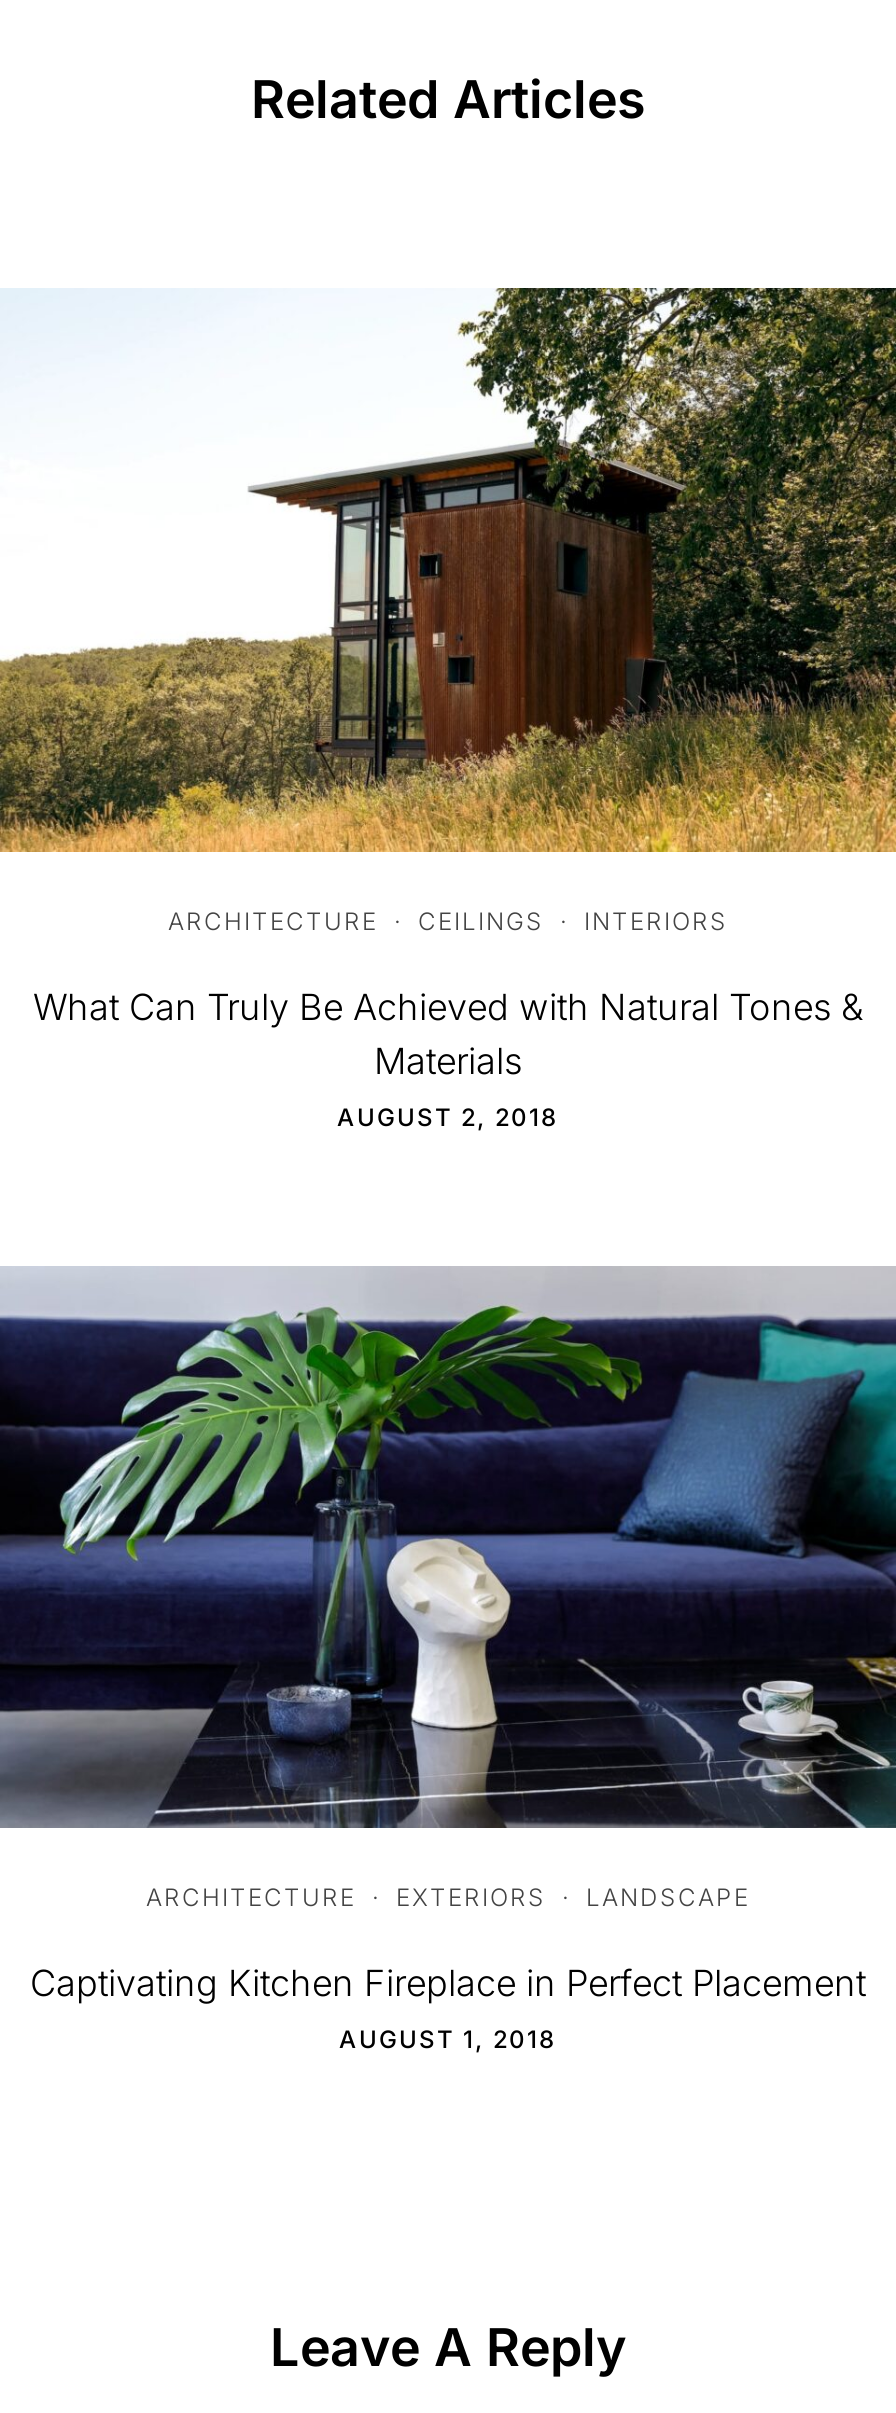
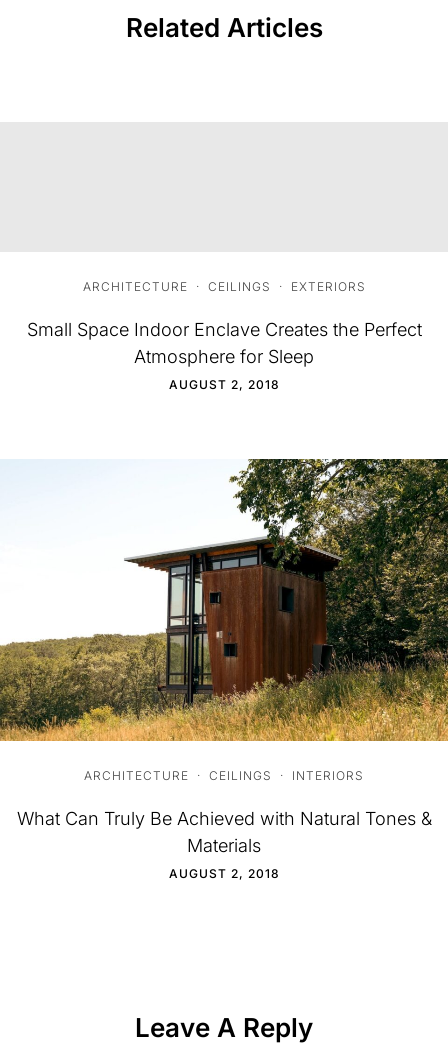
+ ARCHITECTURE · CEILINGS · EXTERIORS
+ Small Space Indoor Enclave Creates the Perfect
+ Atmosphere for Sleep
+ AUGUST 2, 2018

moved down: [image] | ARCHITECTURE · CEILINGS · INTERIORS | What Can Truly Be Achieved with Natural Tones & | Materials | AUGUST 2, 2018

- [image]
- ARCHITECTURE · EXTERIORS · LANDSCAPE
- Captivating Kitchen Fireplace in Perfect Placement
- AUGUST 1, 2018
